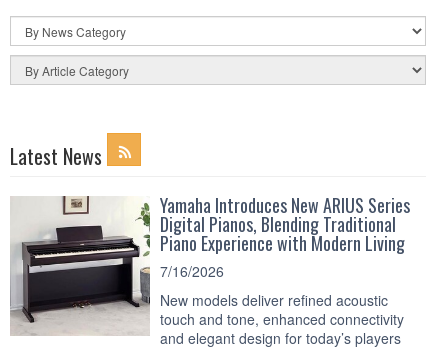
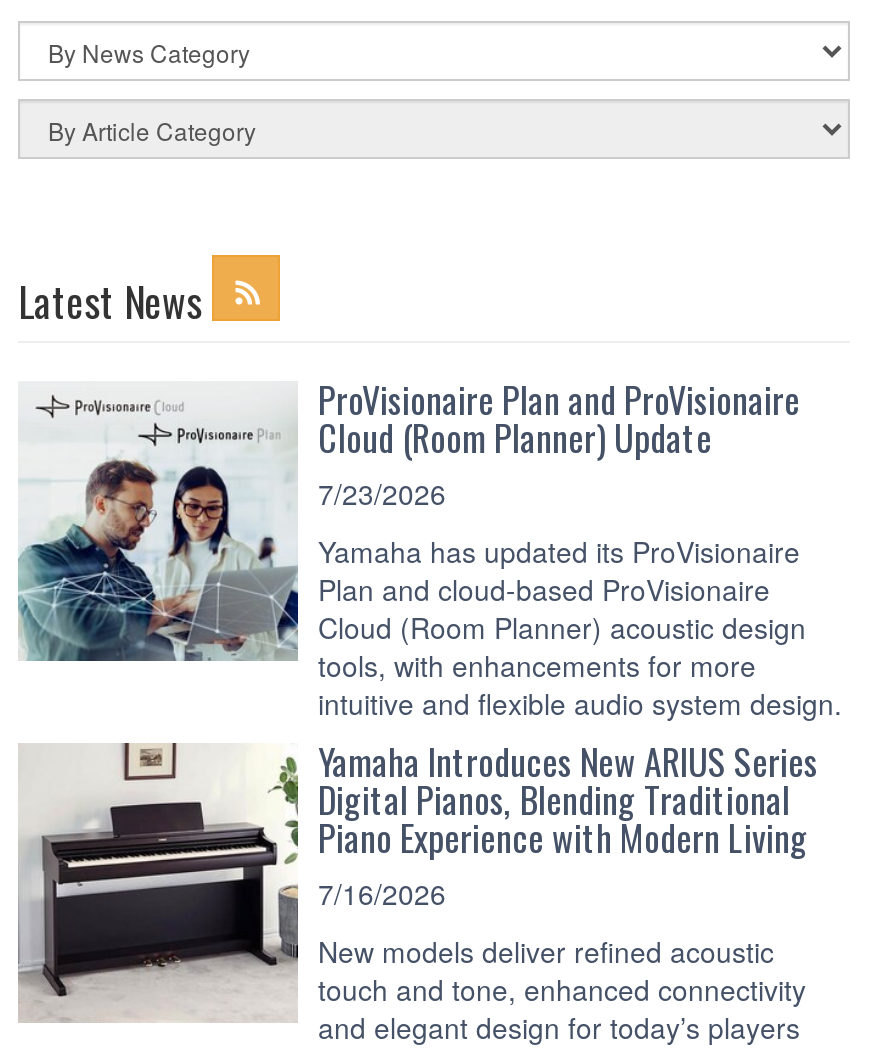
+ [image]
+ ProVisionaire Plan and ProVisionaire
+ Cloud (Room Planner) Update
+ 7/23/2026
+ Yamaha has updated its ProVisionaire
+ Plan and cloud-based ProVisionaire
+ Cloud (Room Planner) acoustic design
+ tools, with enhancements for more
+ intuitive and flexible audio system design.
